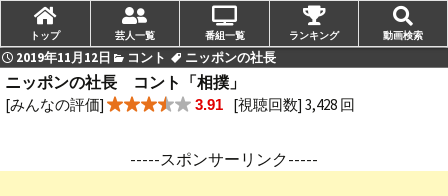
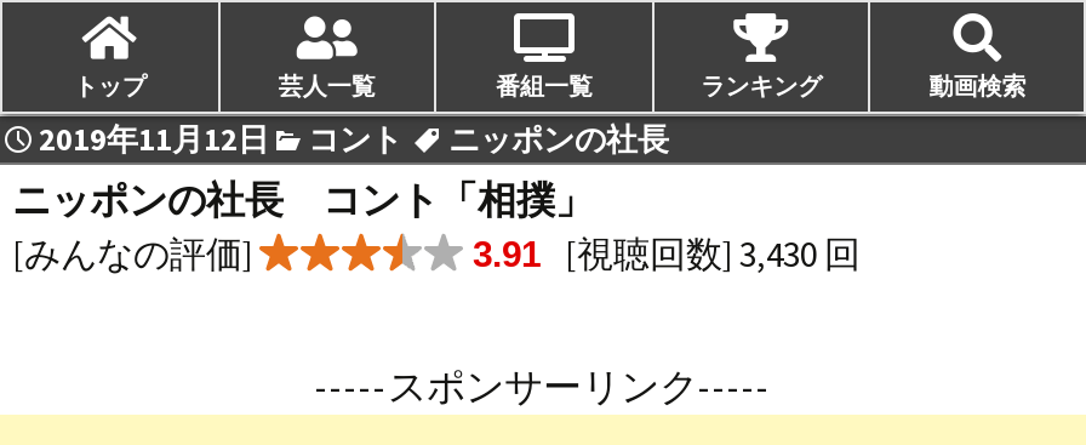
- 3.91 [視聴回数] 3,428 回
+ 3.91 [視聴回数] 3,430 回
